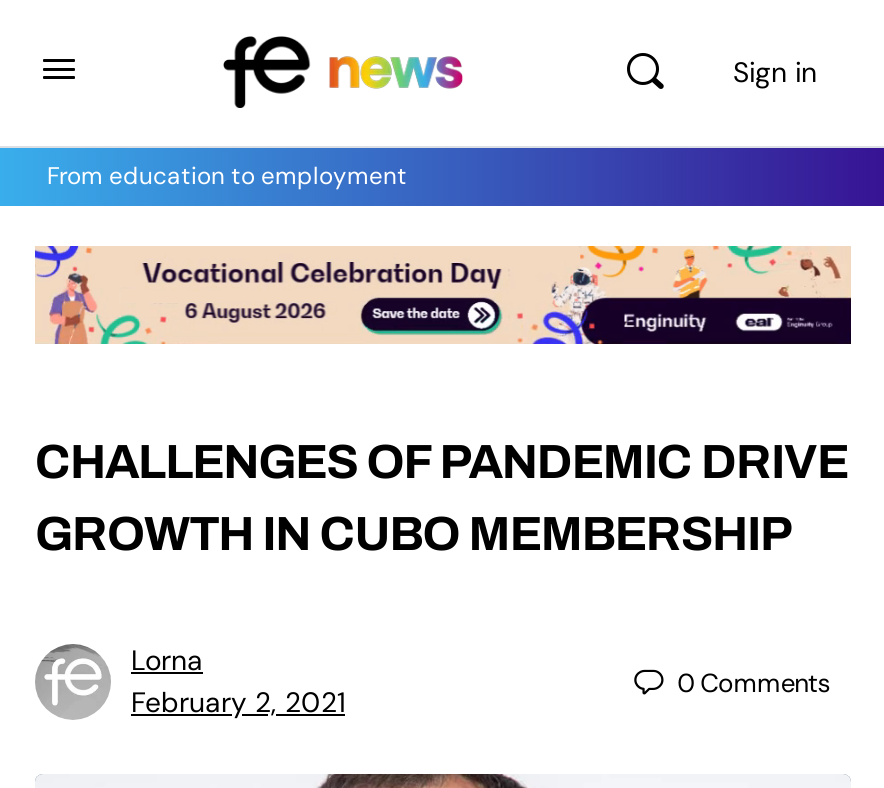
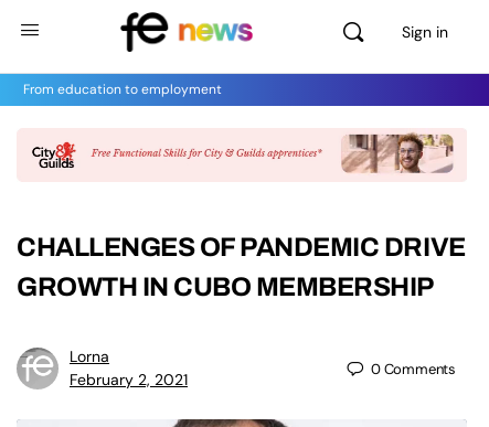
- [image]
+ [image]
